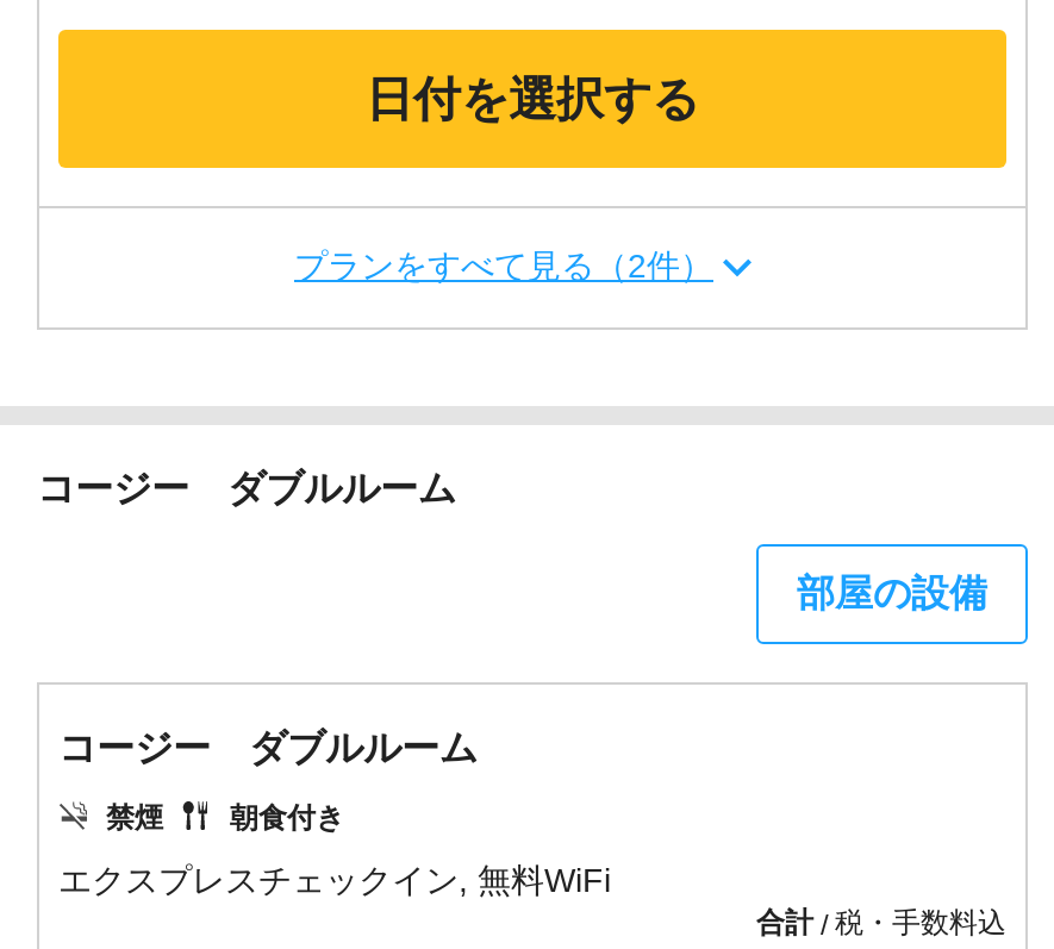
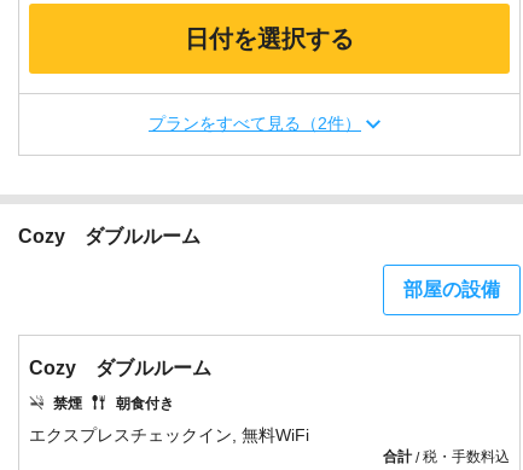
- コージー ダブルルーム
+ Cozy ダブルルーム

- コージー ダブルルーム
+ Cozy ダブルルーム
